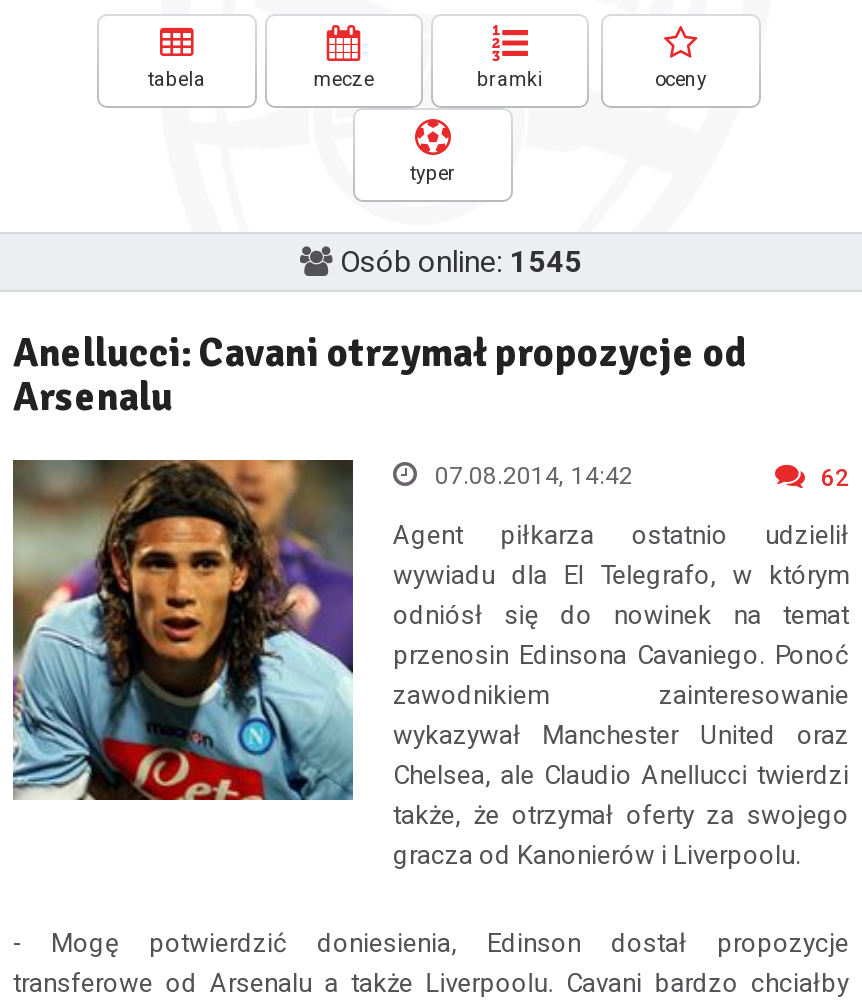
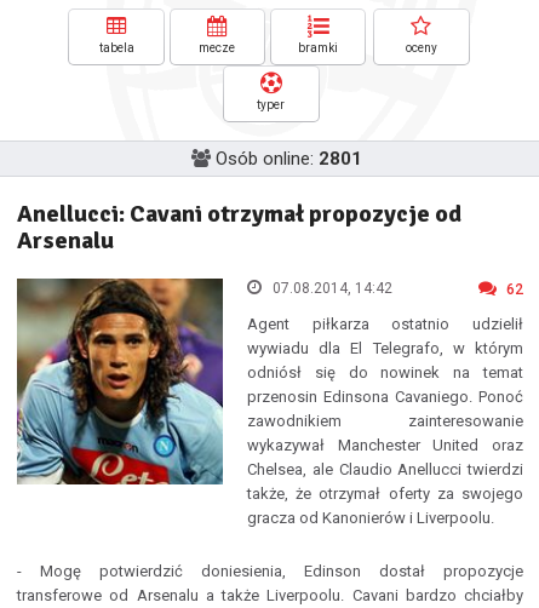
- Osób online: 1545
+ Osób online: 2801
